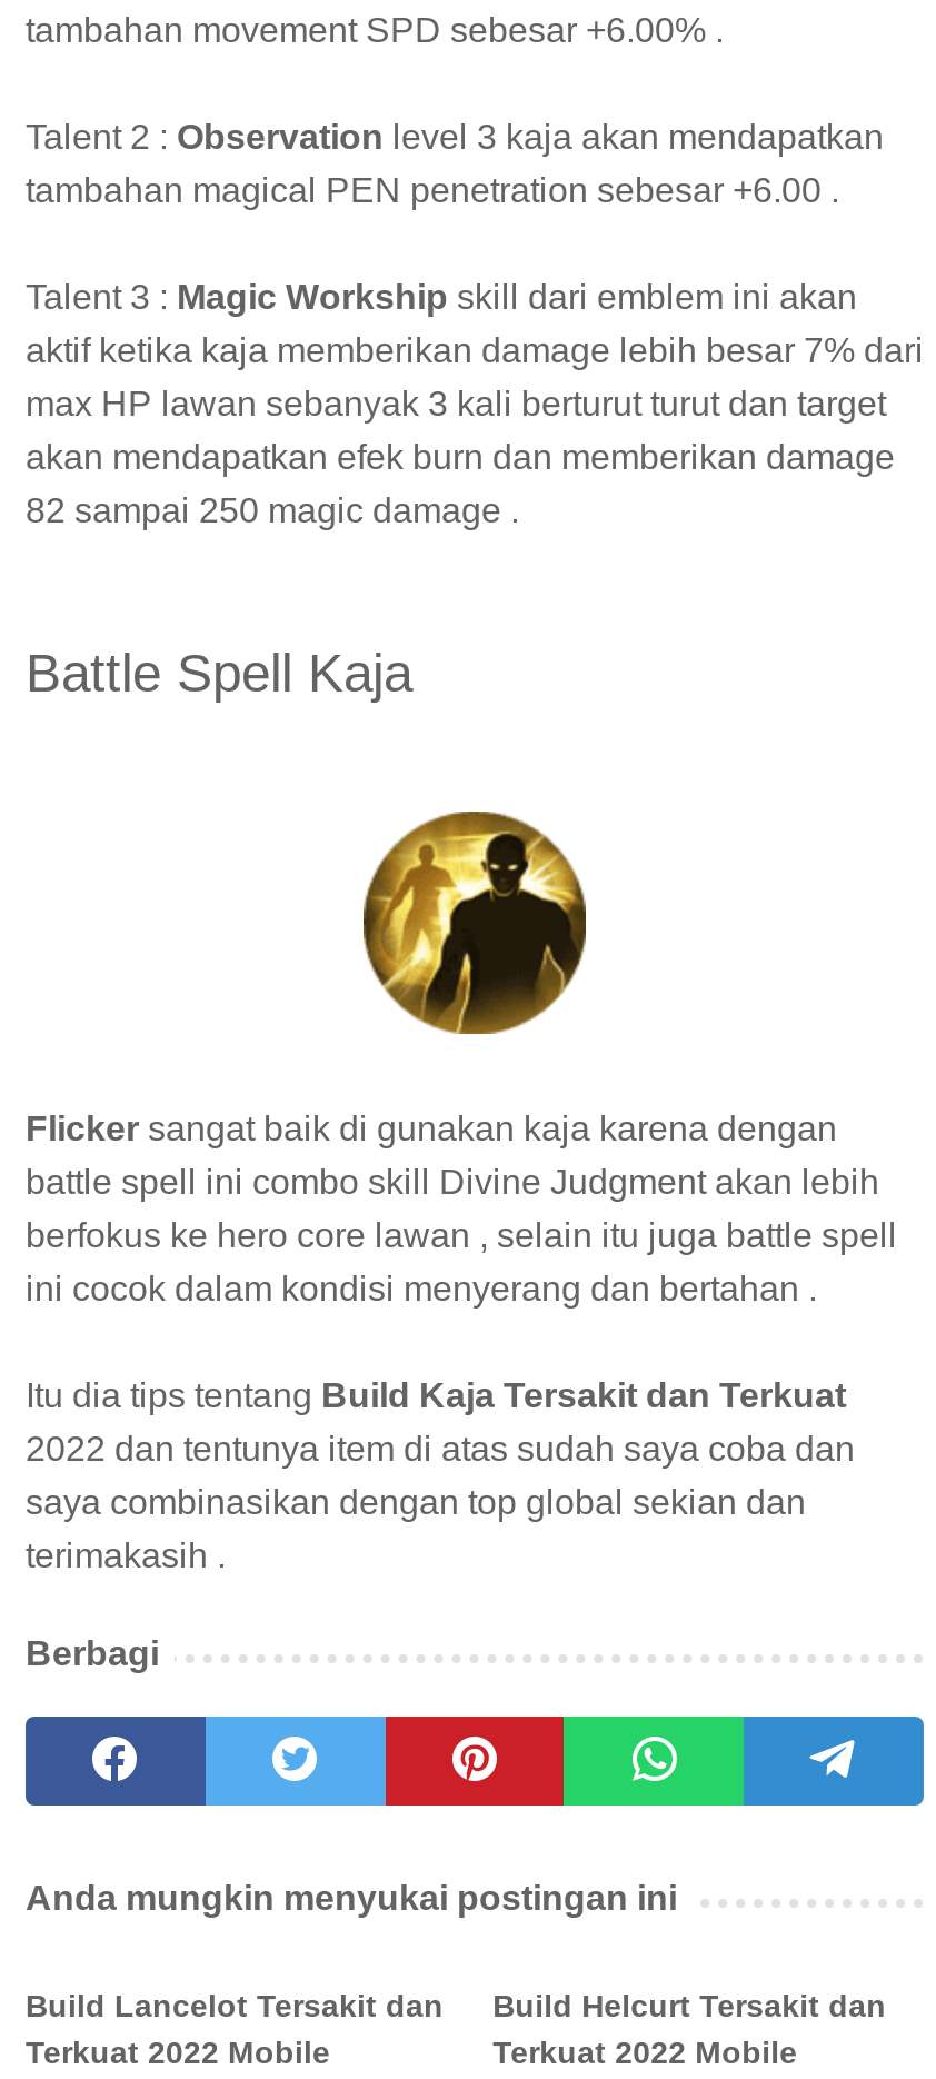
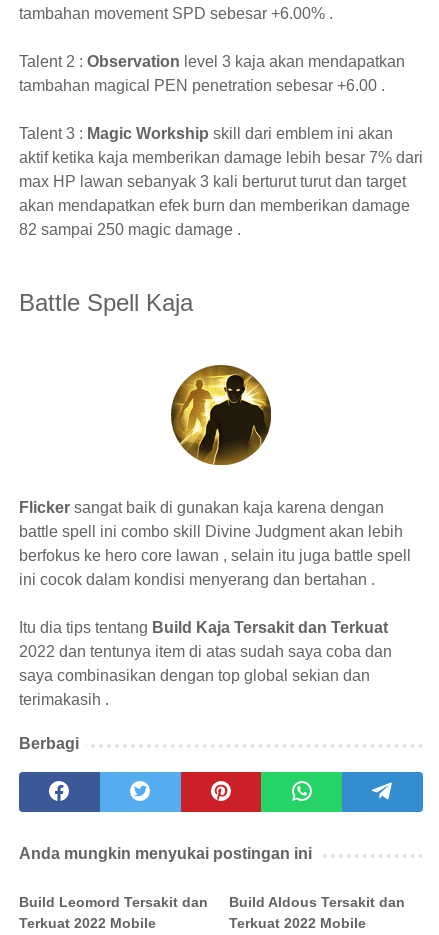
- Build Lancelot Tersakit dan
+ Build Leomord Tersakit dan

- Build Helcurt Tersakit dan
+ Build Aldous Tersakit dan
